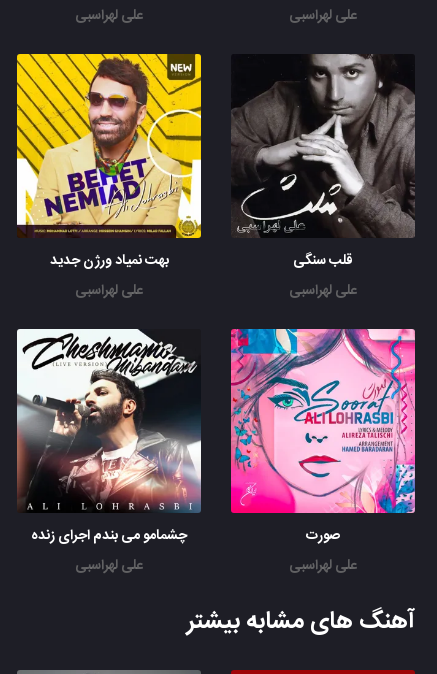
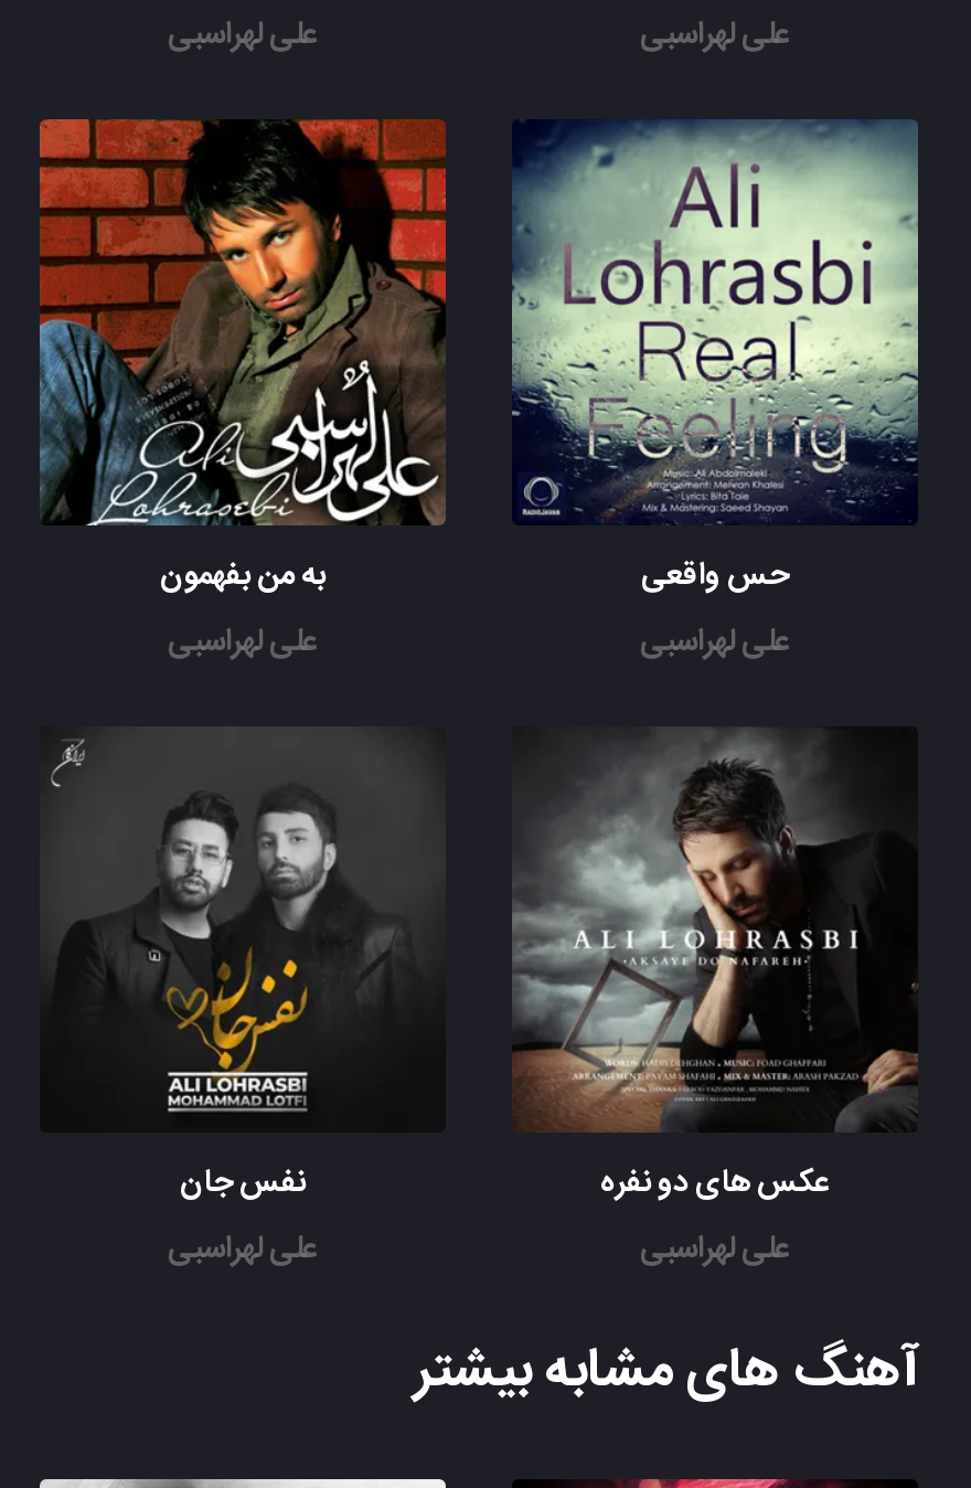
- [image]
- بهت نمیاد ورژن جدید
+ [image]
+ به من بفهمون

- [image]
- قلب سنگی
+ [image]
+ حس واقعی

- [image]
- چشمامو می بندم اجرای زنده
+ [image]
+ نفس جان

- [image]
- صورت
+ [image]
+ عکس های دو نفره
